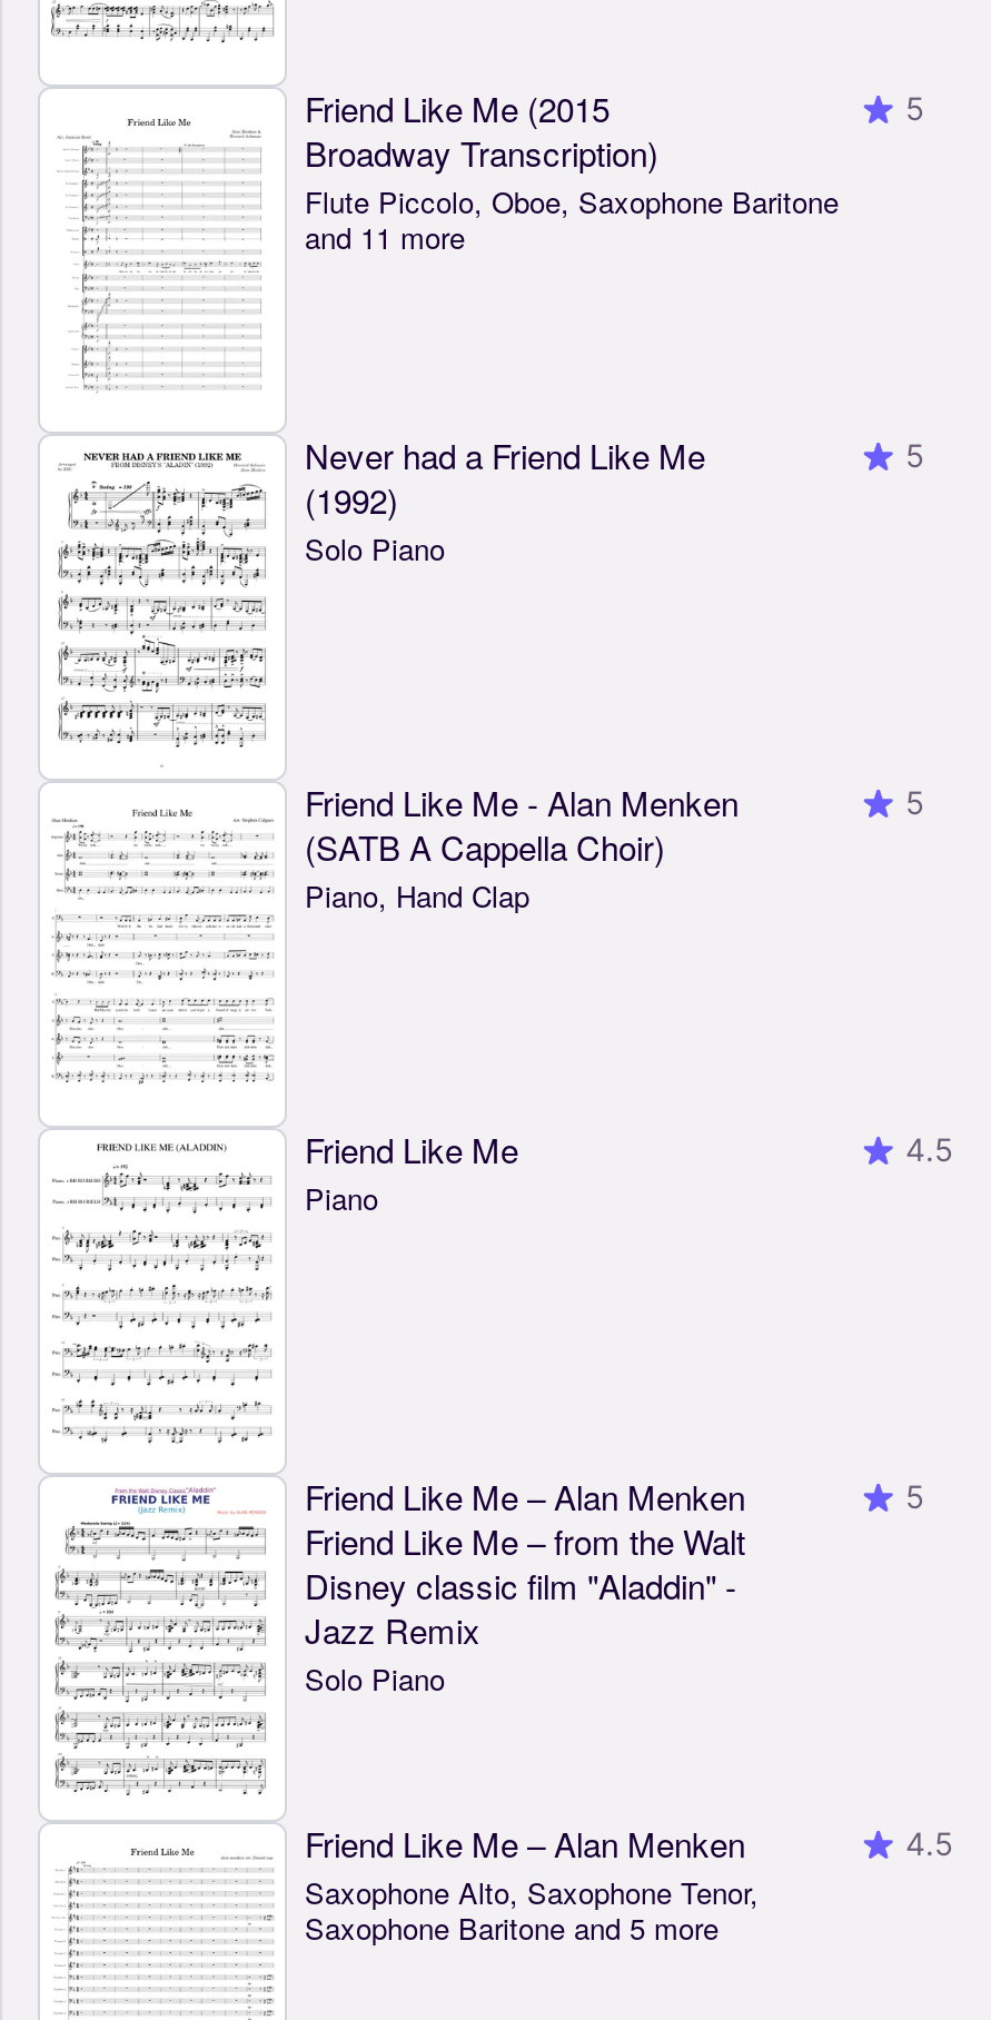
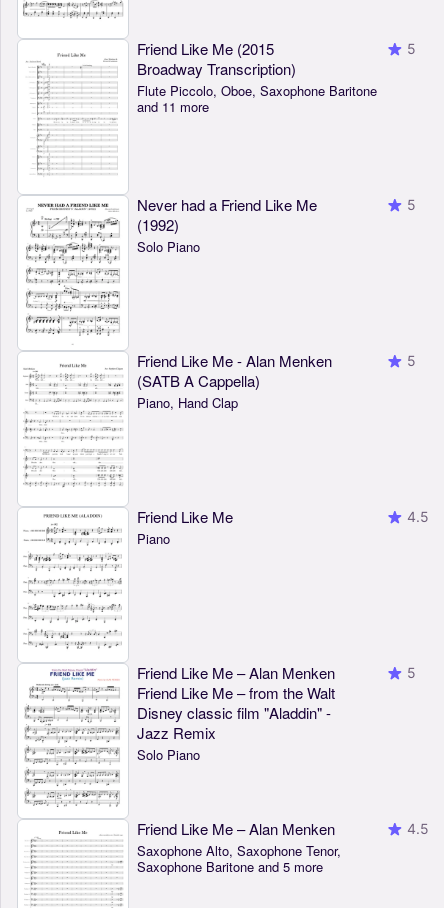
- (SATB A Cappella Choir)
+ (SATB A Cappella)
